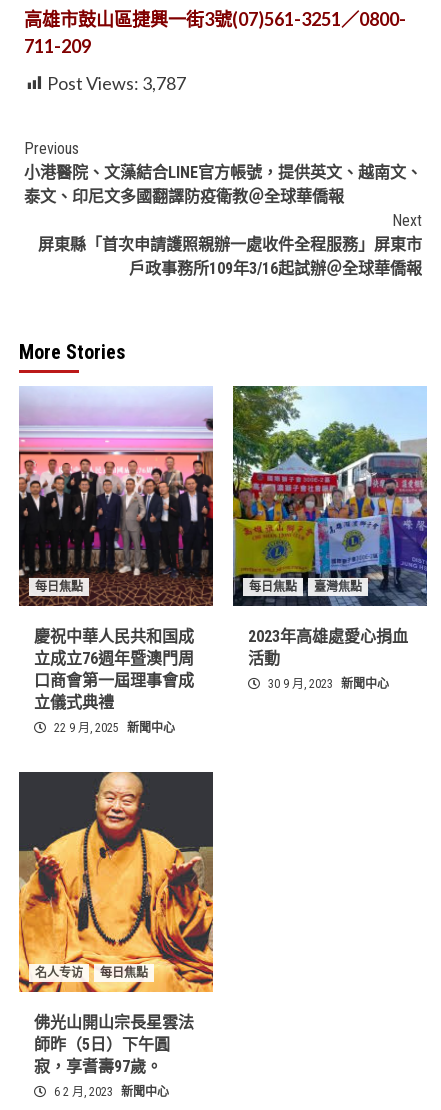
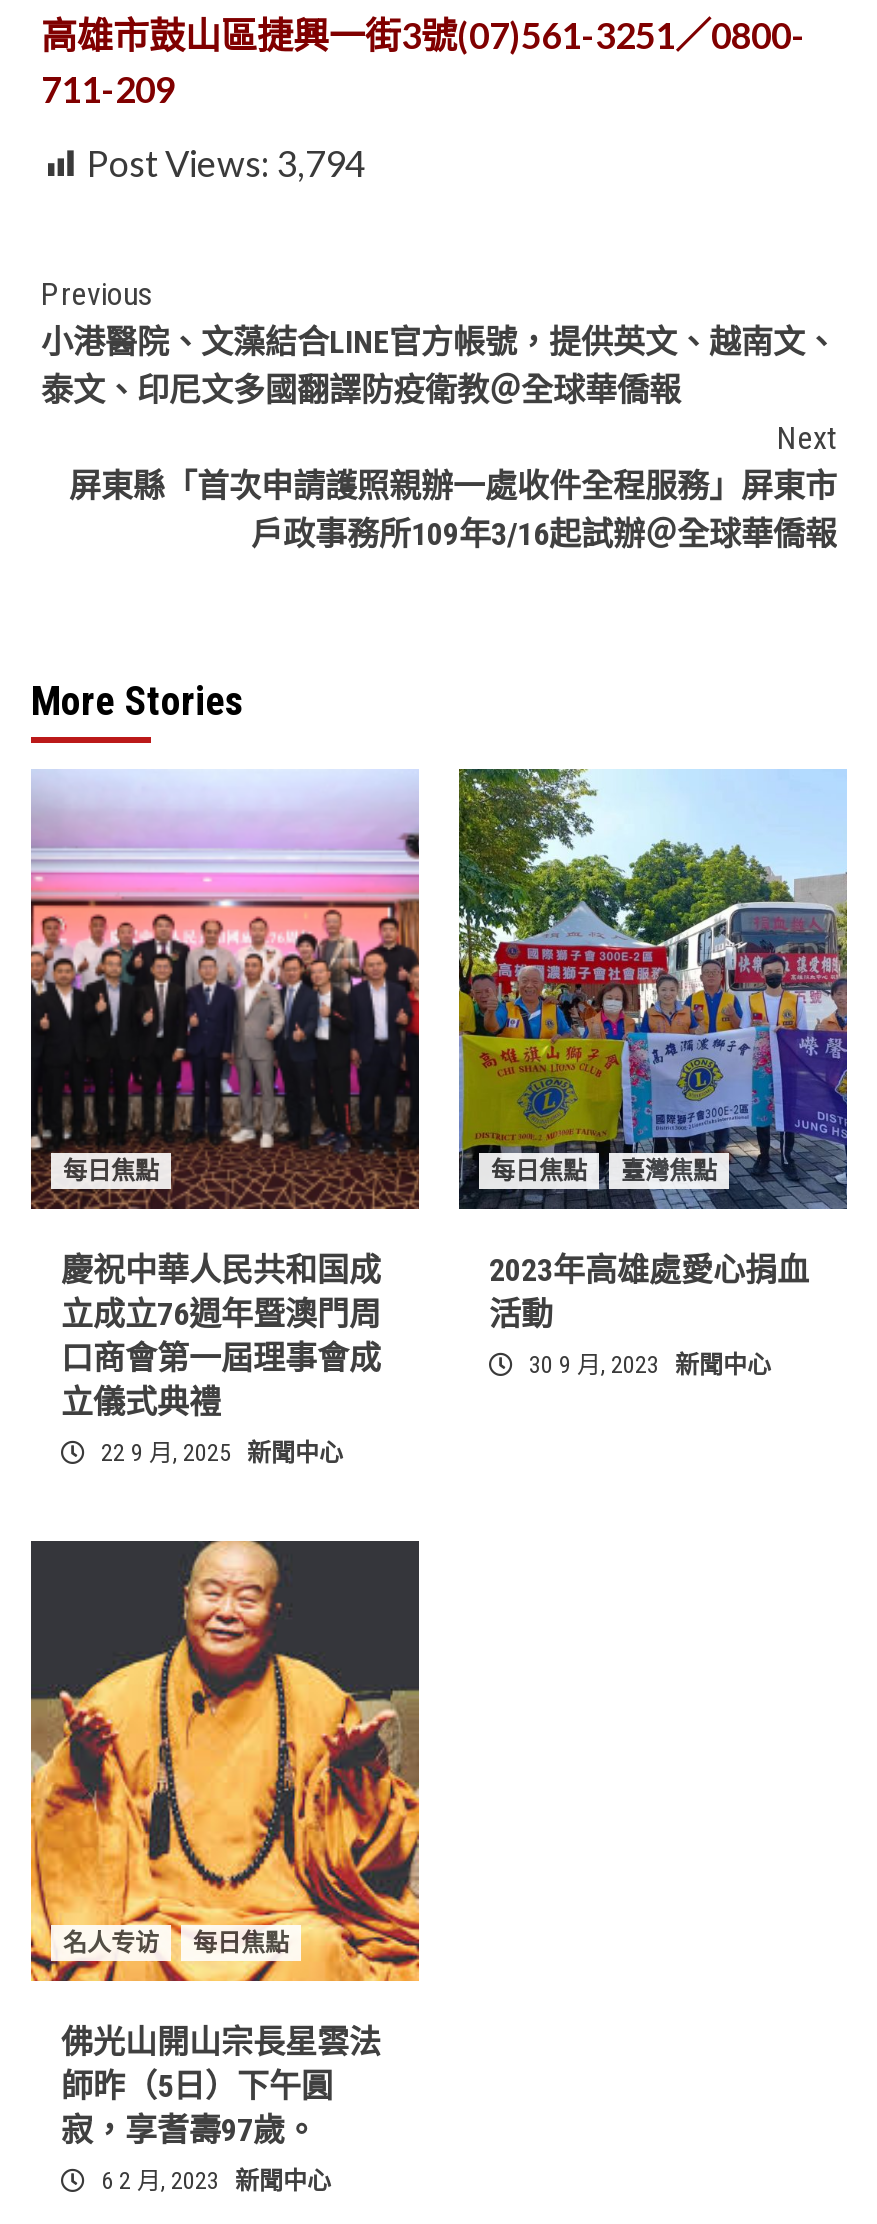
- Post Views: 3,787
+ Post Views: 3,794
